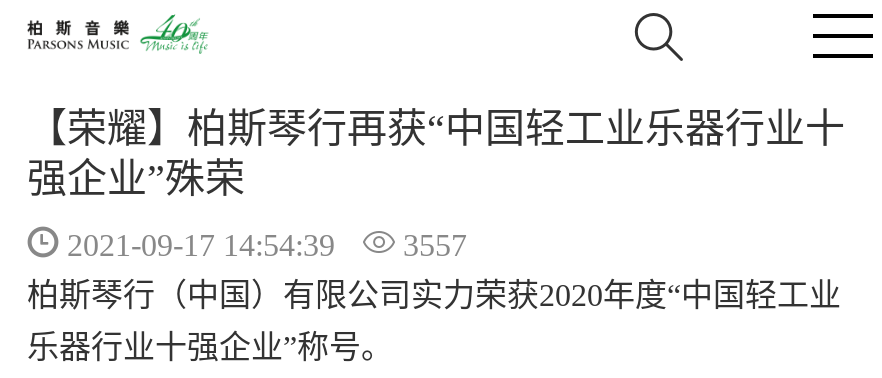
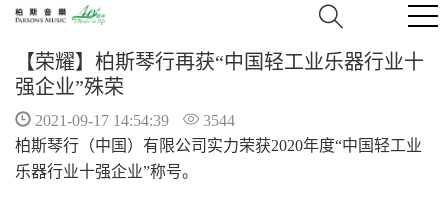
- 2021-09-17 14:54:39 3557
+ 2021-09-17 14:54:39 3544
